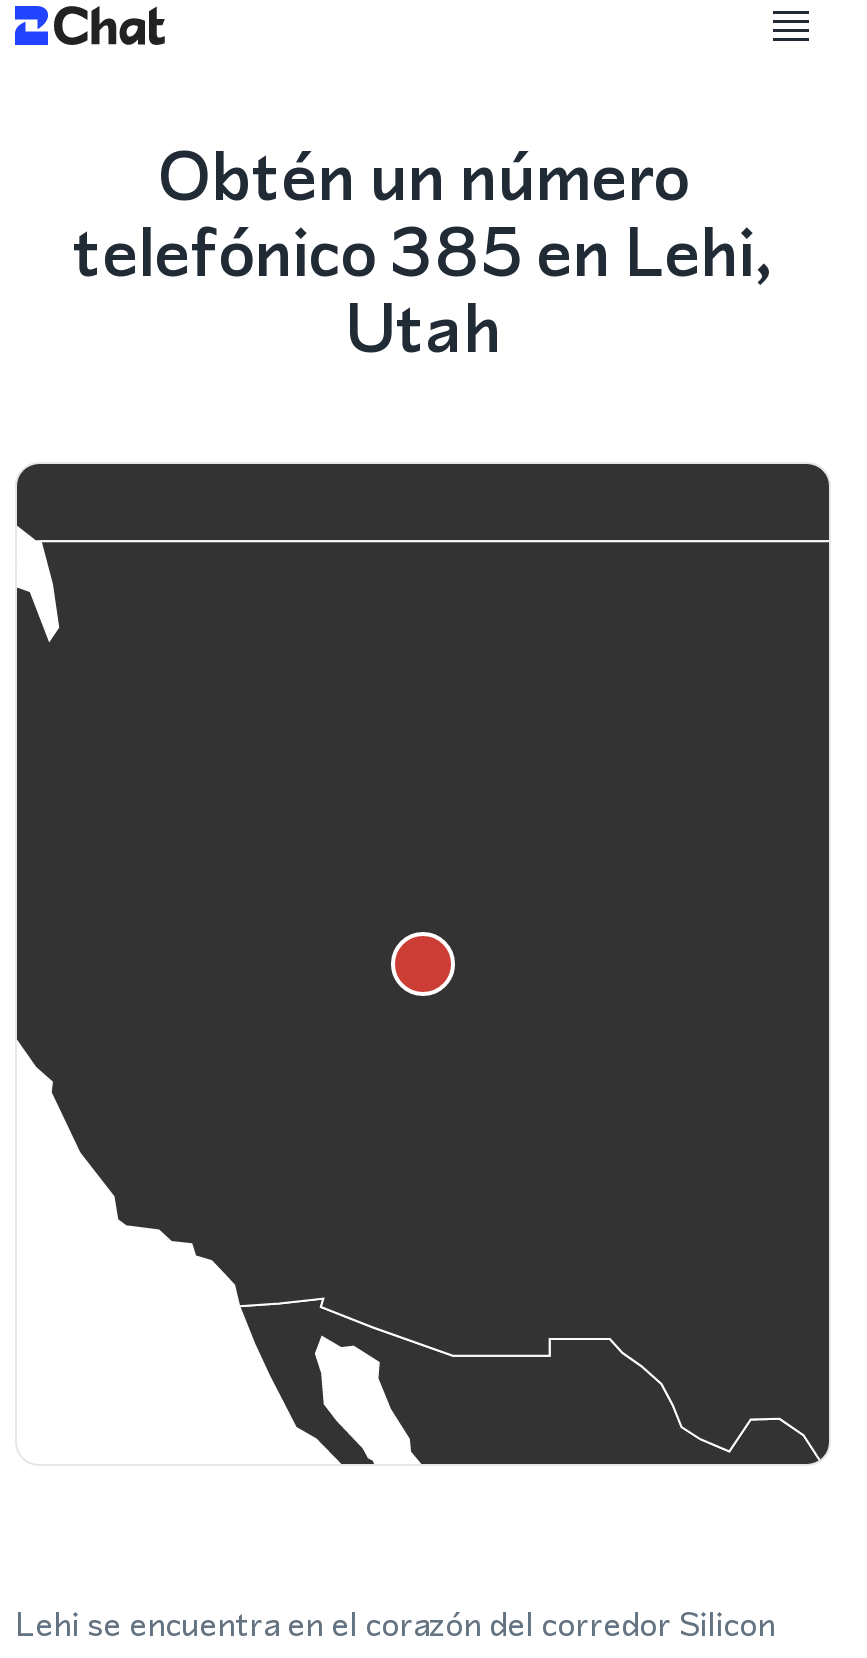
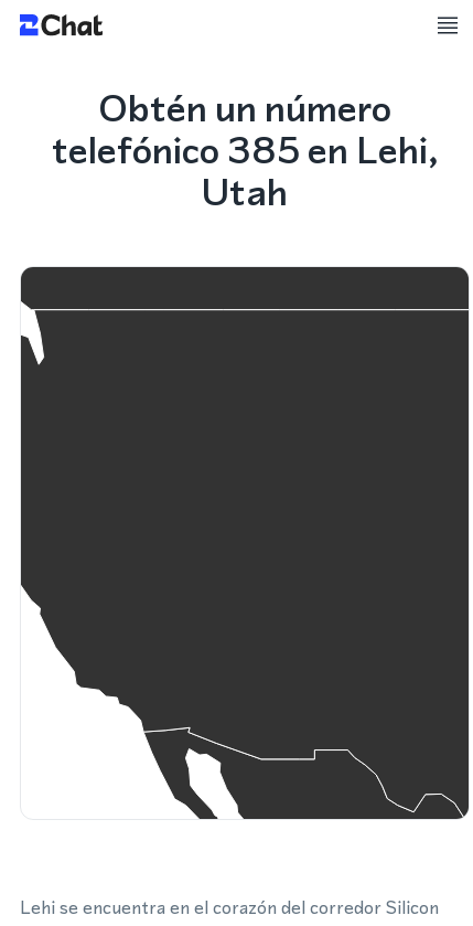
- [image]
